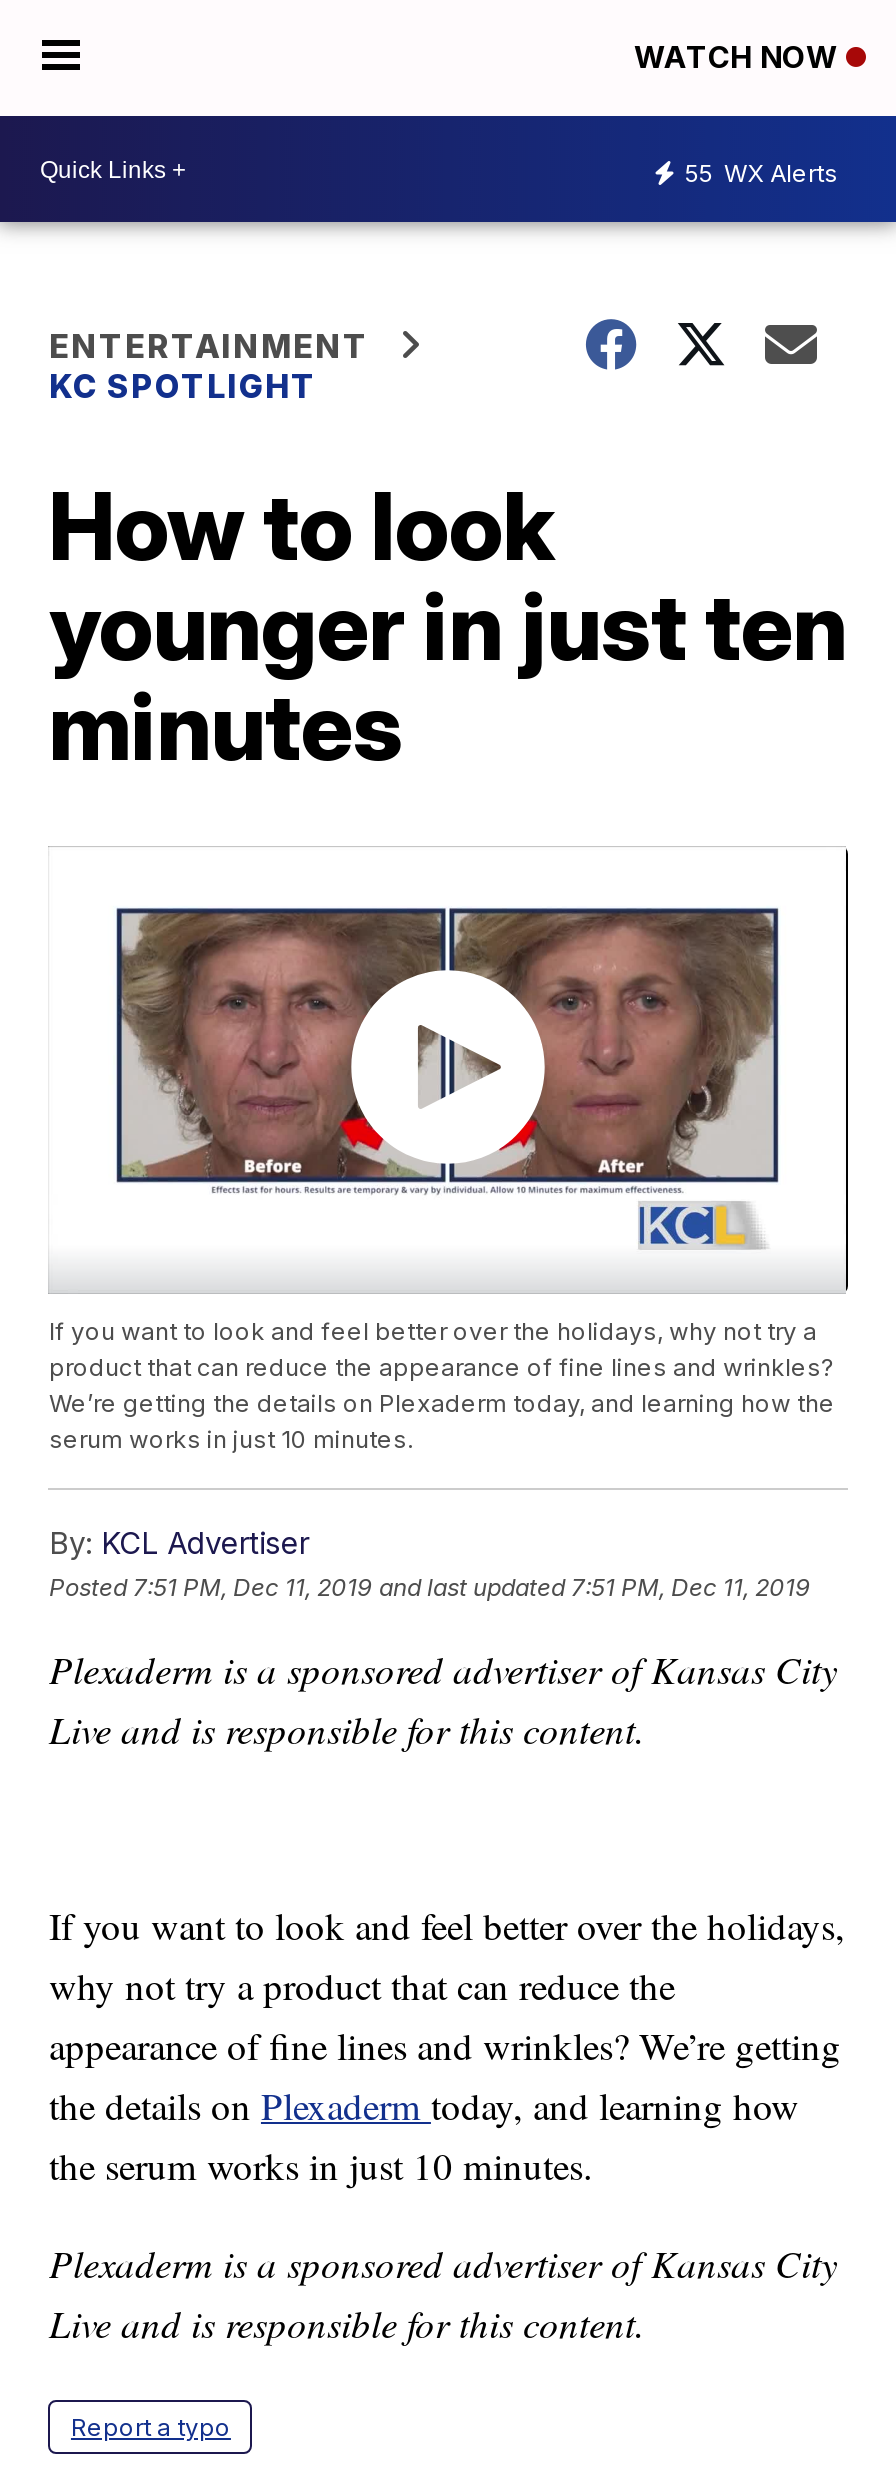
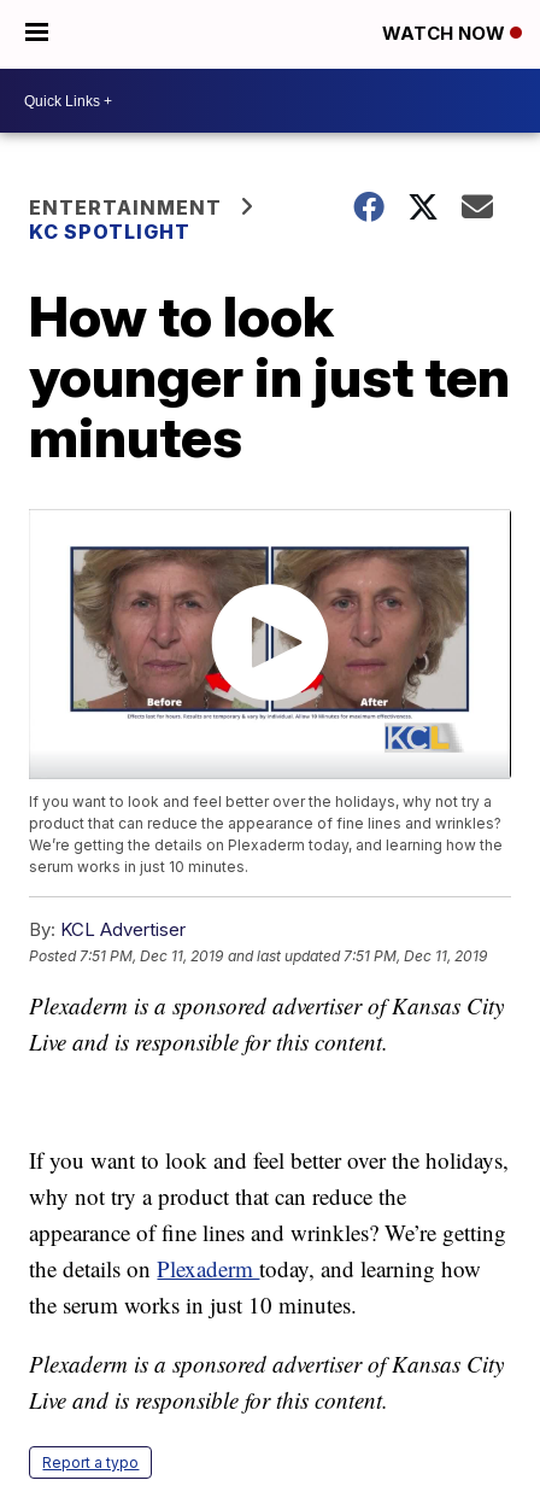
- 55 WX Alerts
